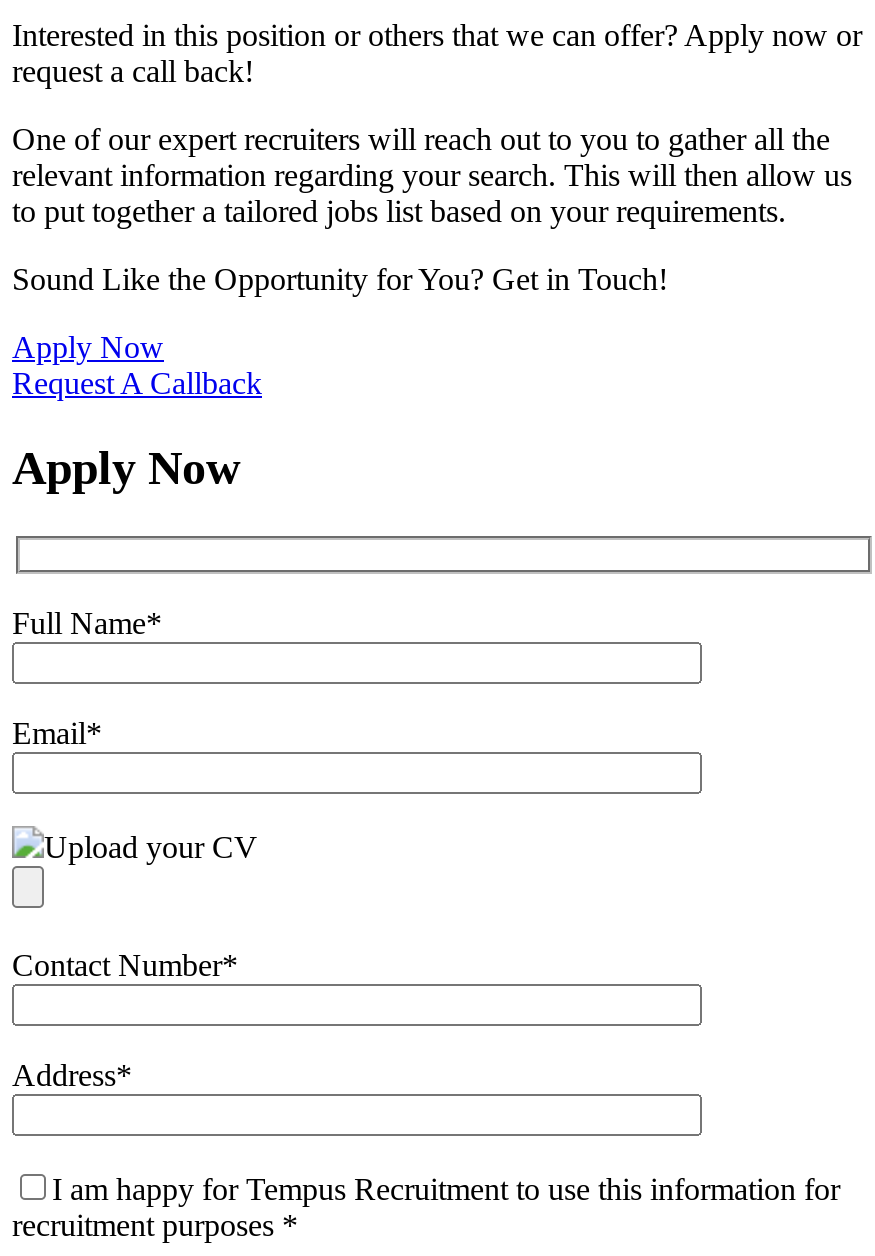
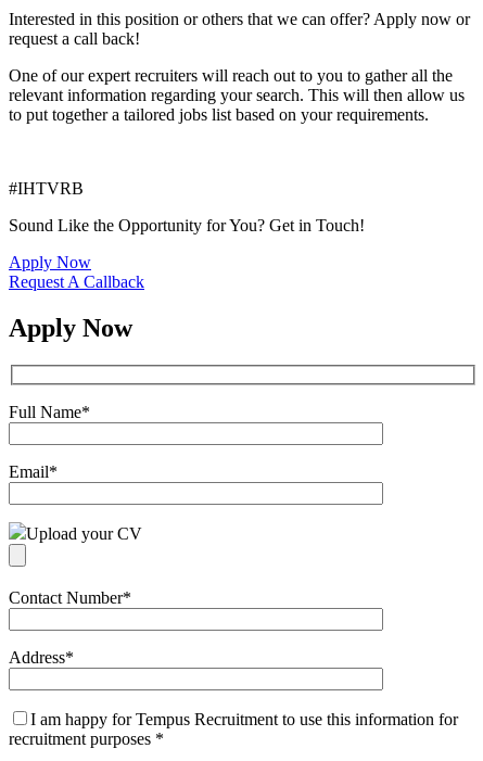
+ #IHTVRB
